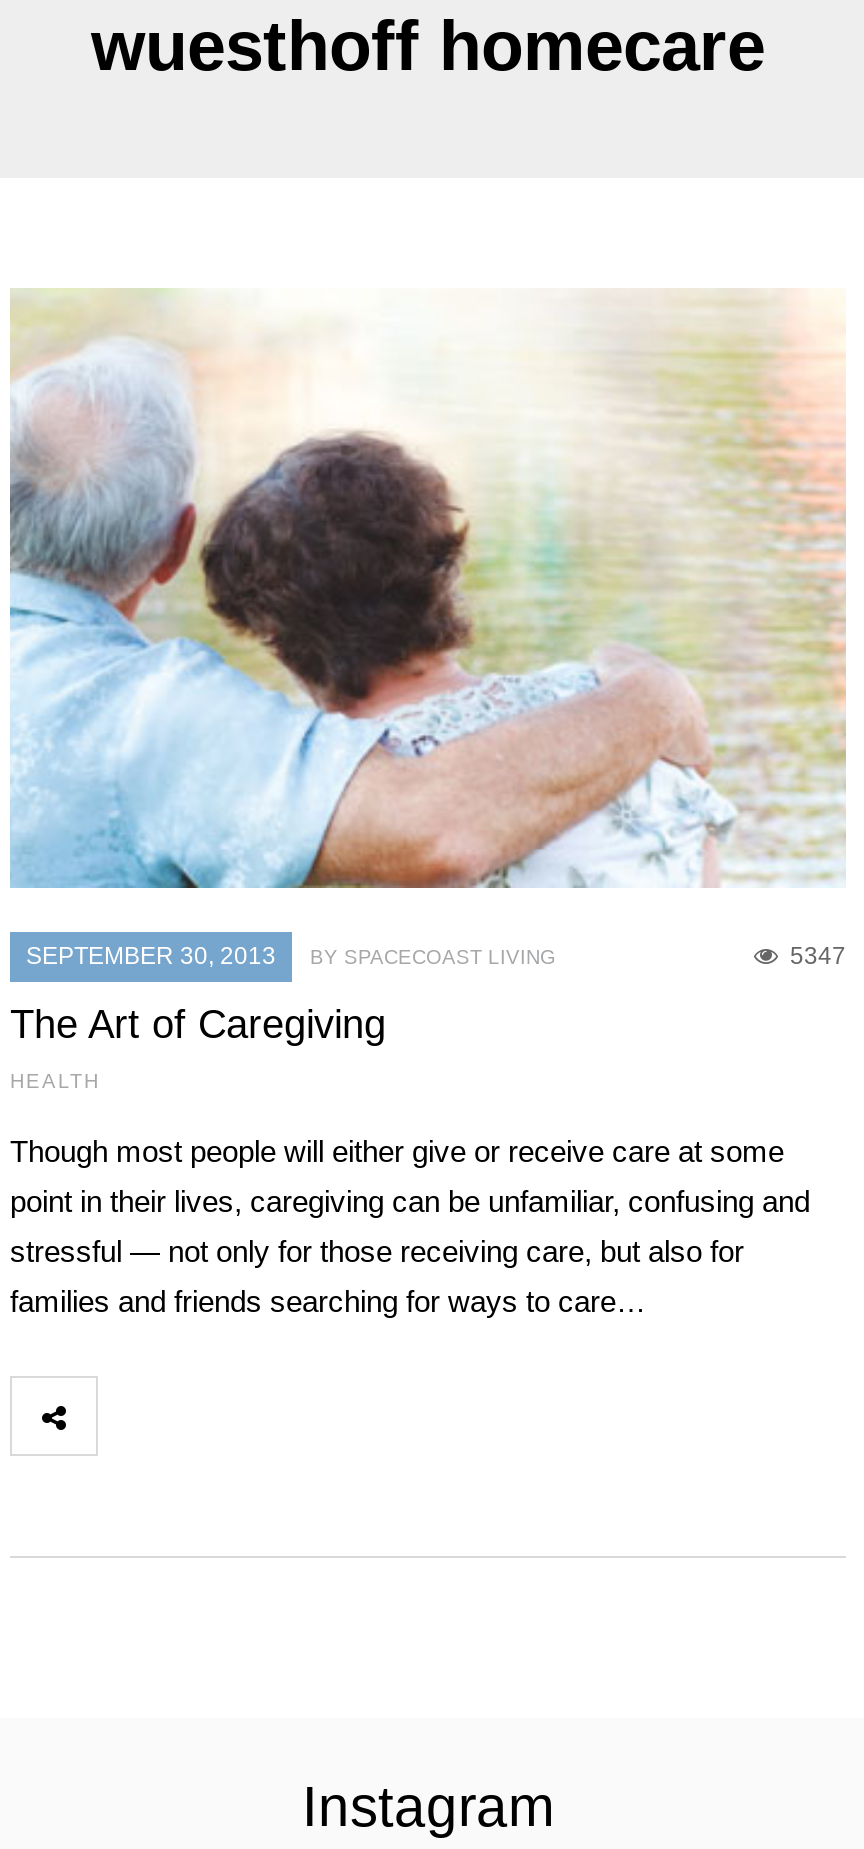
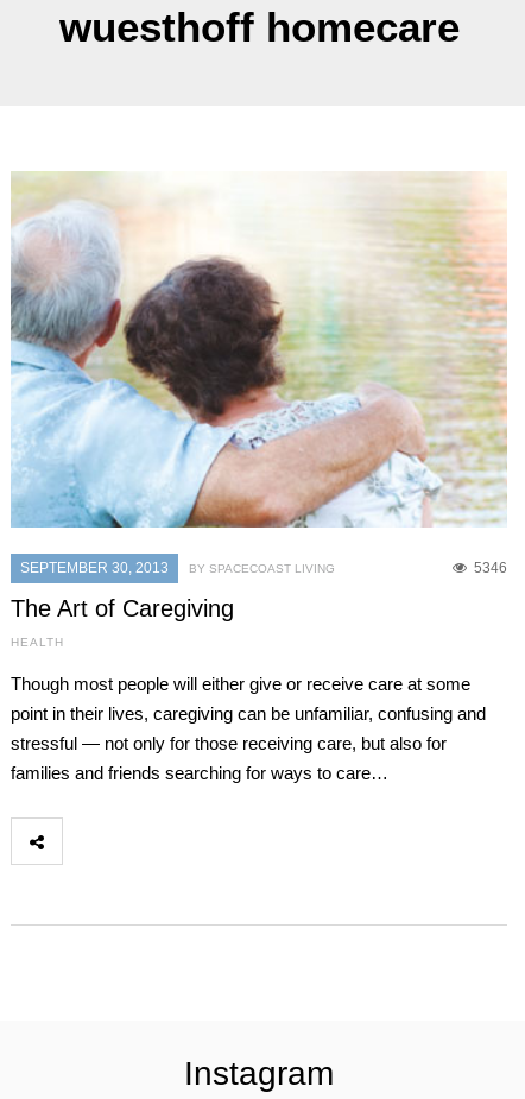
- 5347
+ 5346
